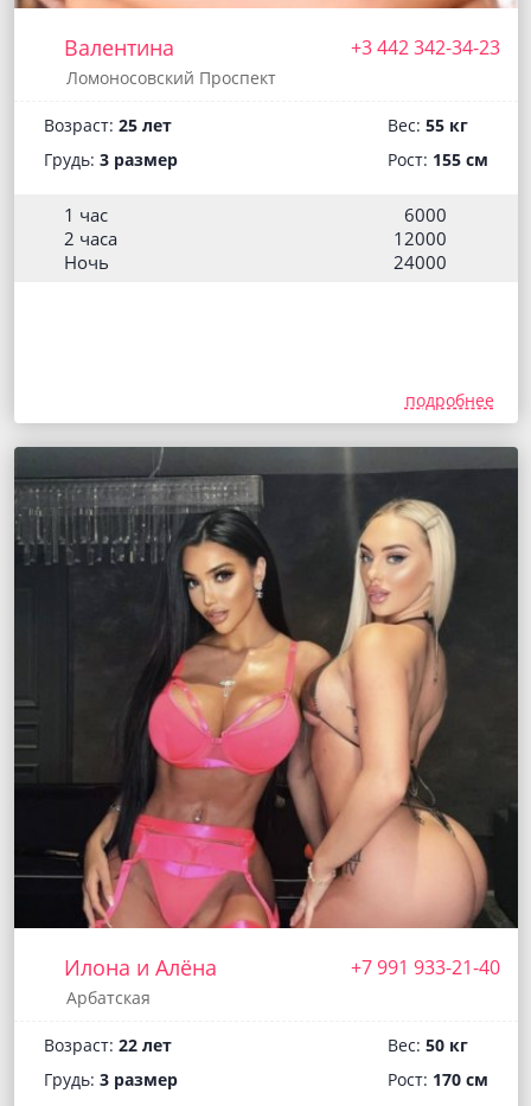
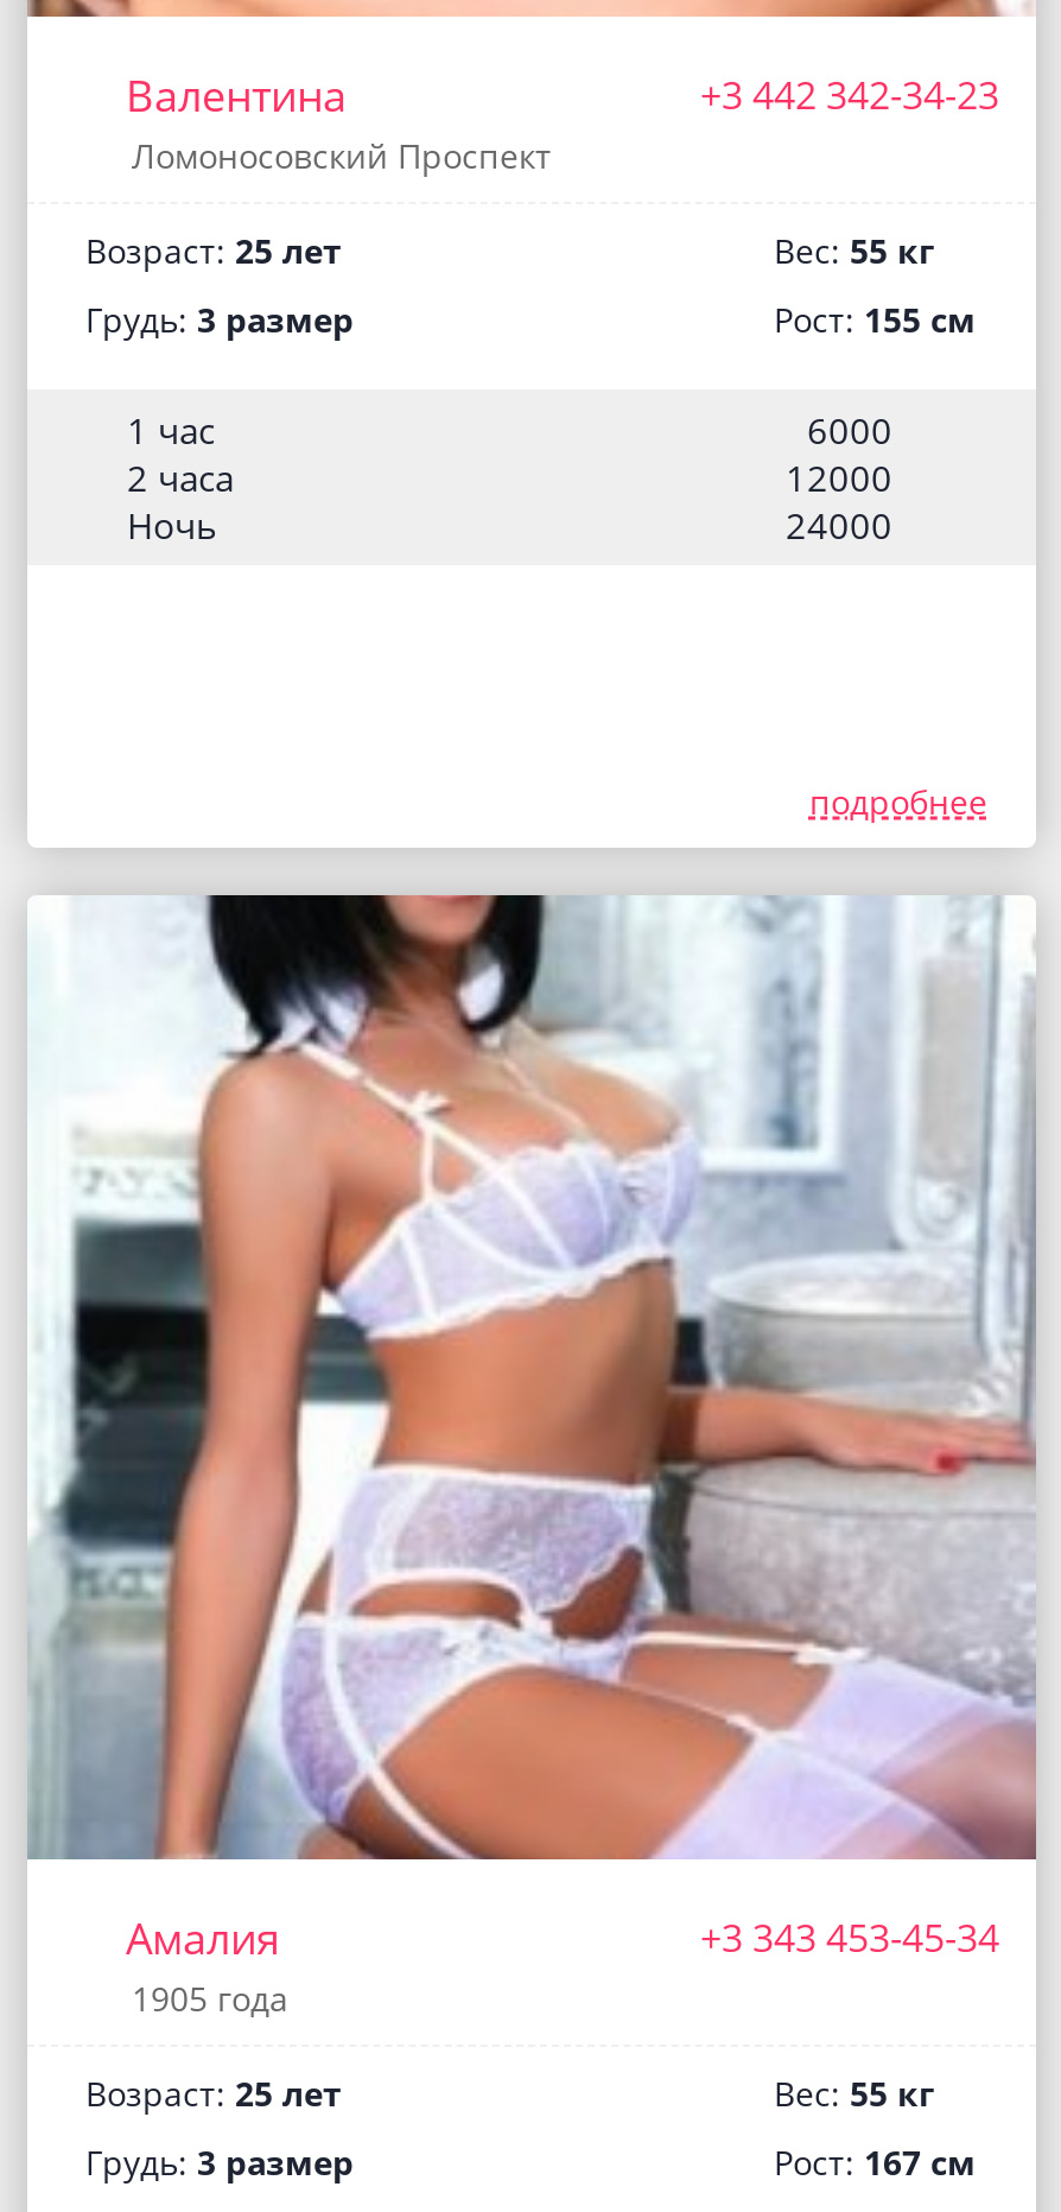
- [image]
- Илона и Алёна
- +7 991 933-21-40
- Арбатская
+ [image]
+ Амалия
+ +3 343 453-45-34
+ 1905 года

- Возраст: 22 лет
+ Возраст: 25 лет

- Вес: 50 кг
+ Вес: 55 кг

- Рост: 170 см
+ Рост: 167 см
